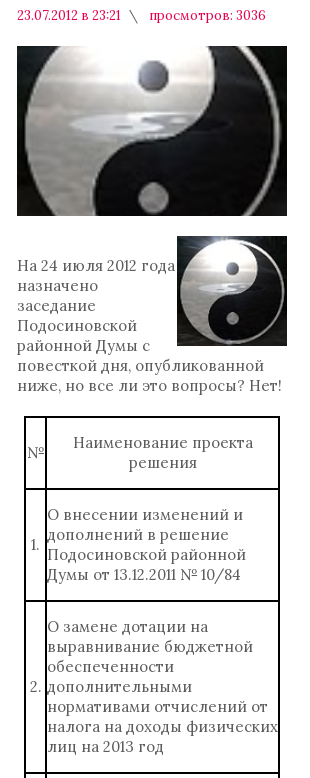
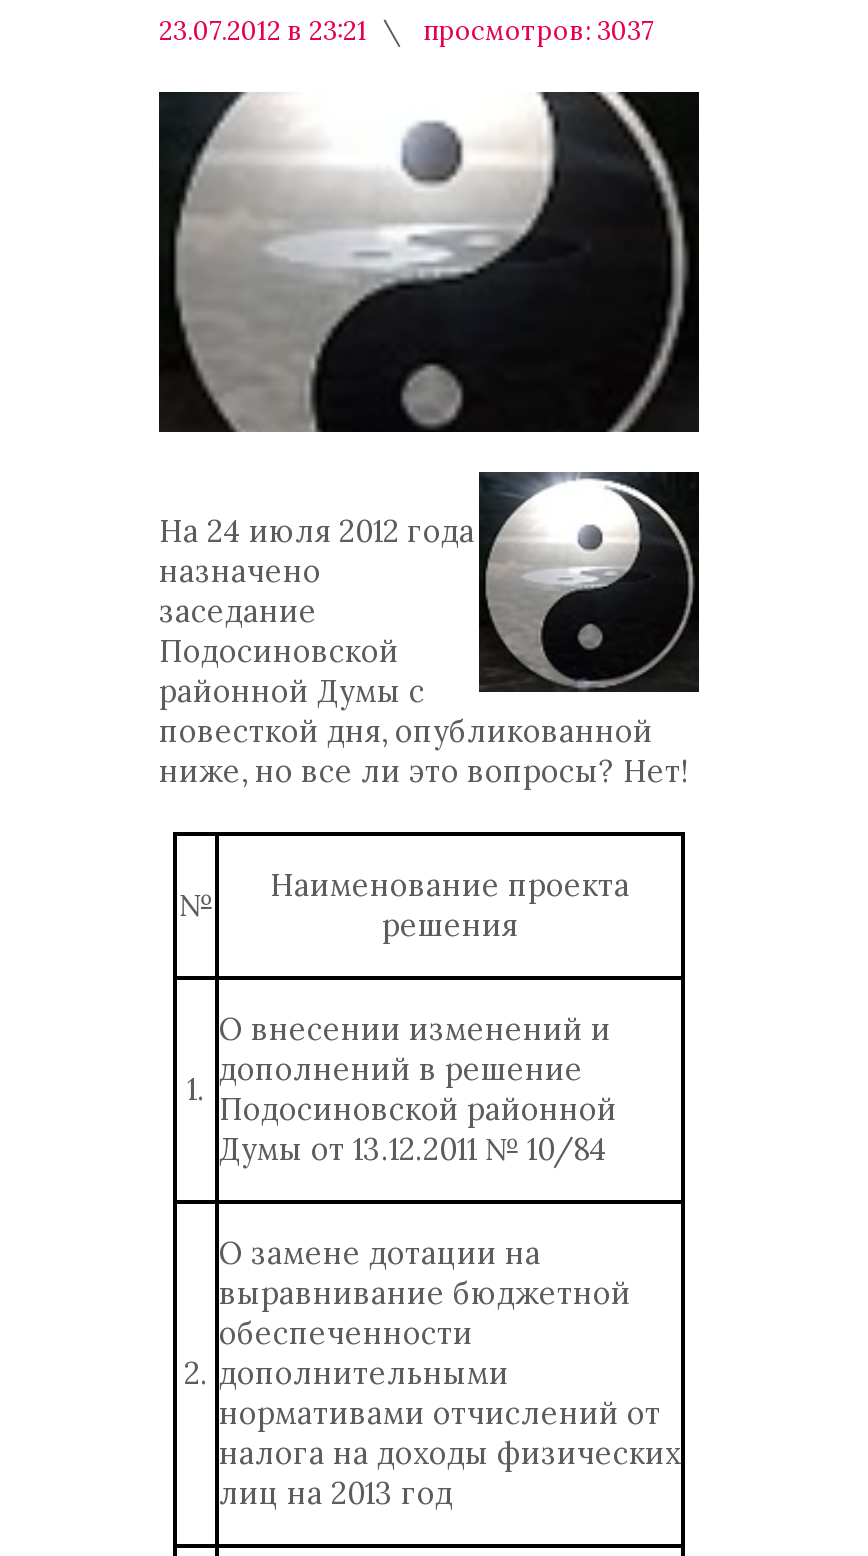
- 23.07.2012 в 23:21 просмотров: 3036
+ 23.07.2012 в 23:21 просмотров: 3037
